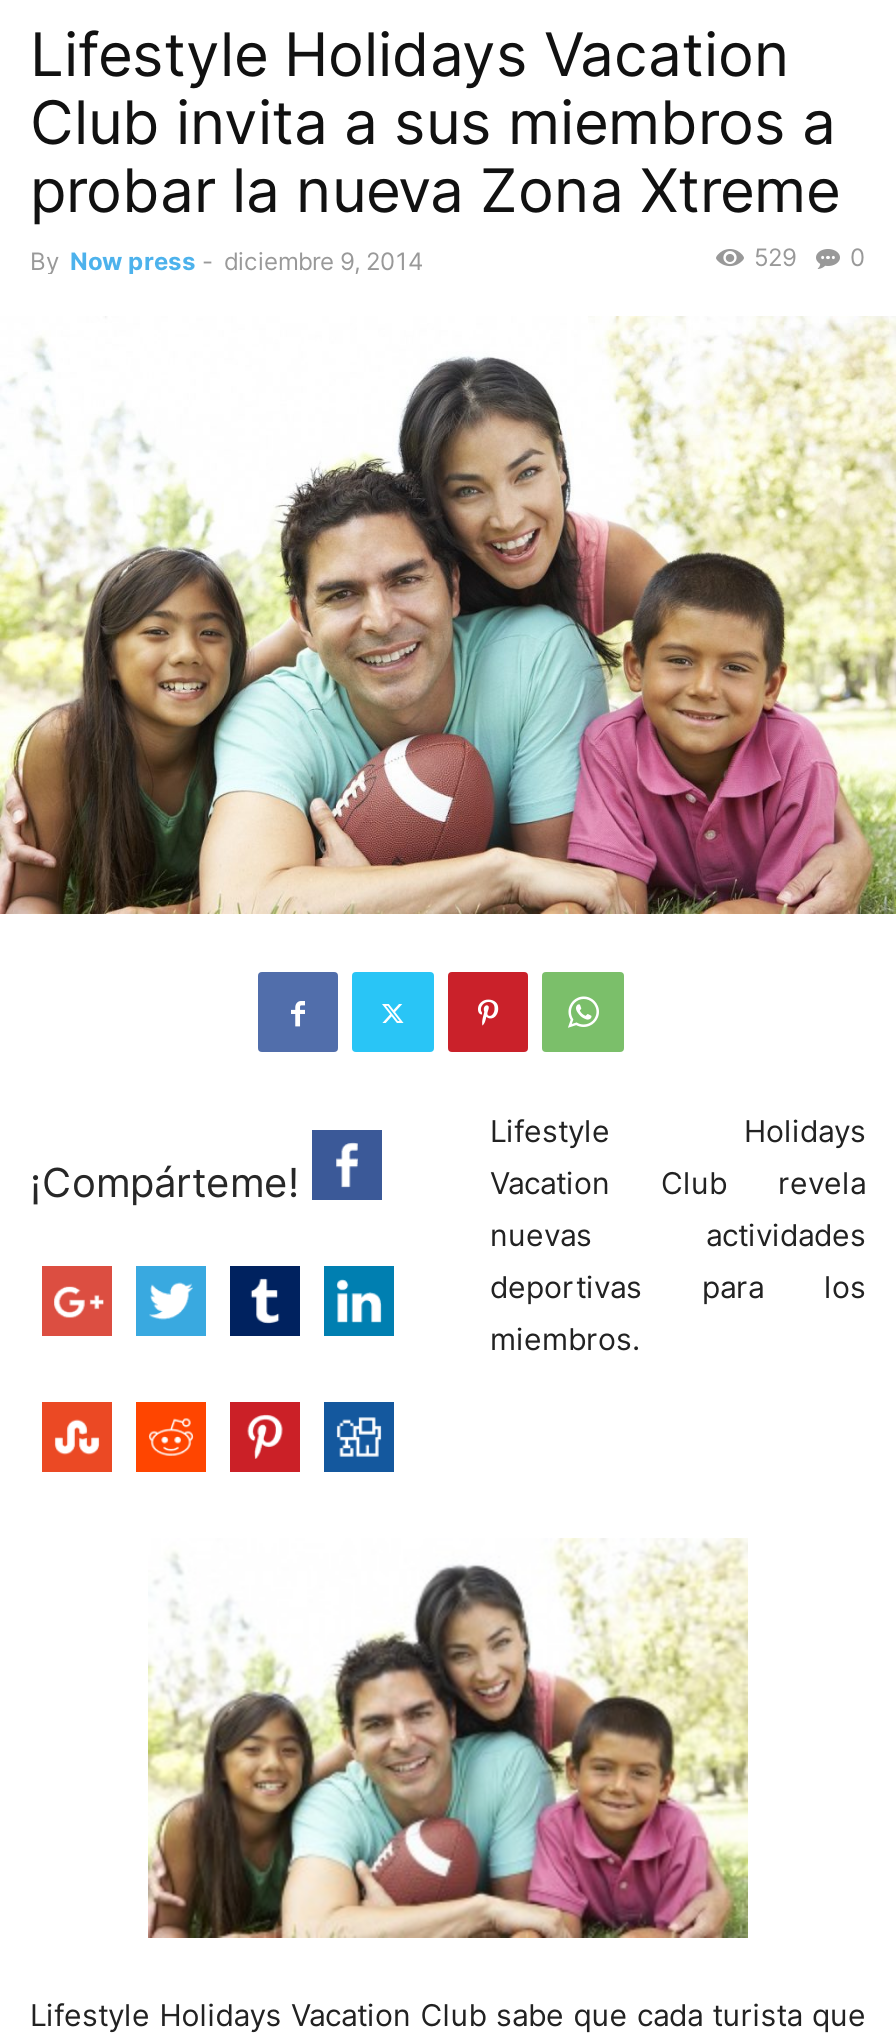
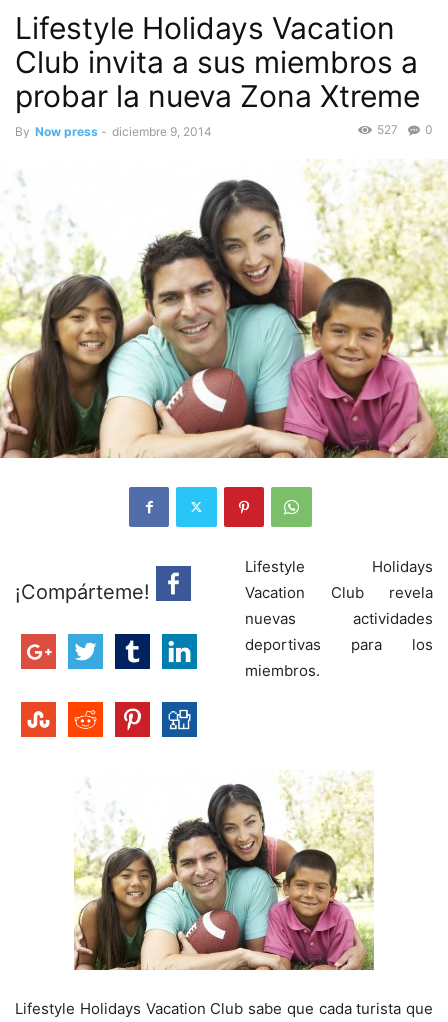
- 529 0
+ 527 0
